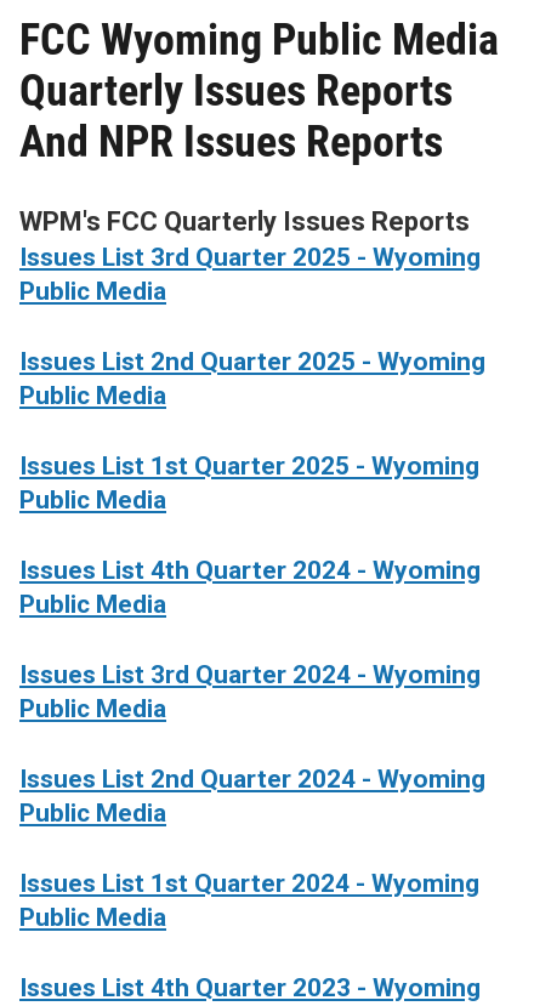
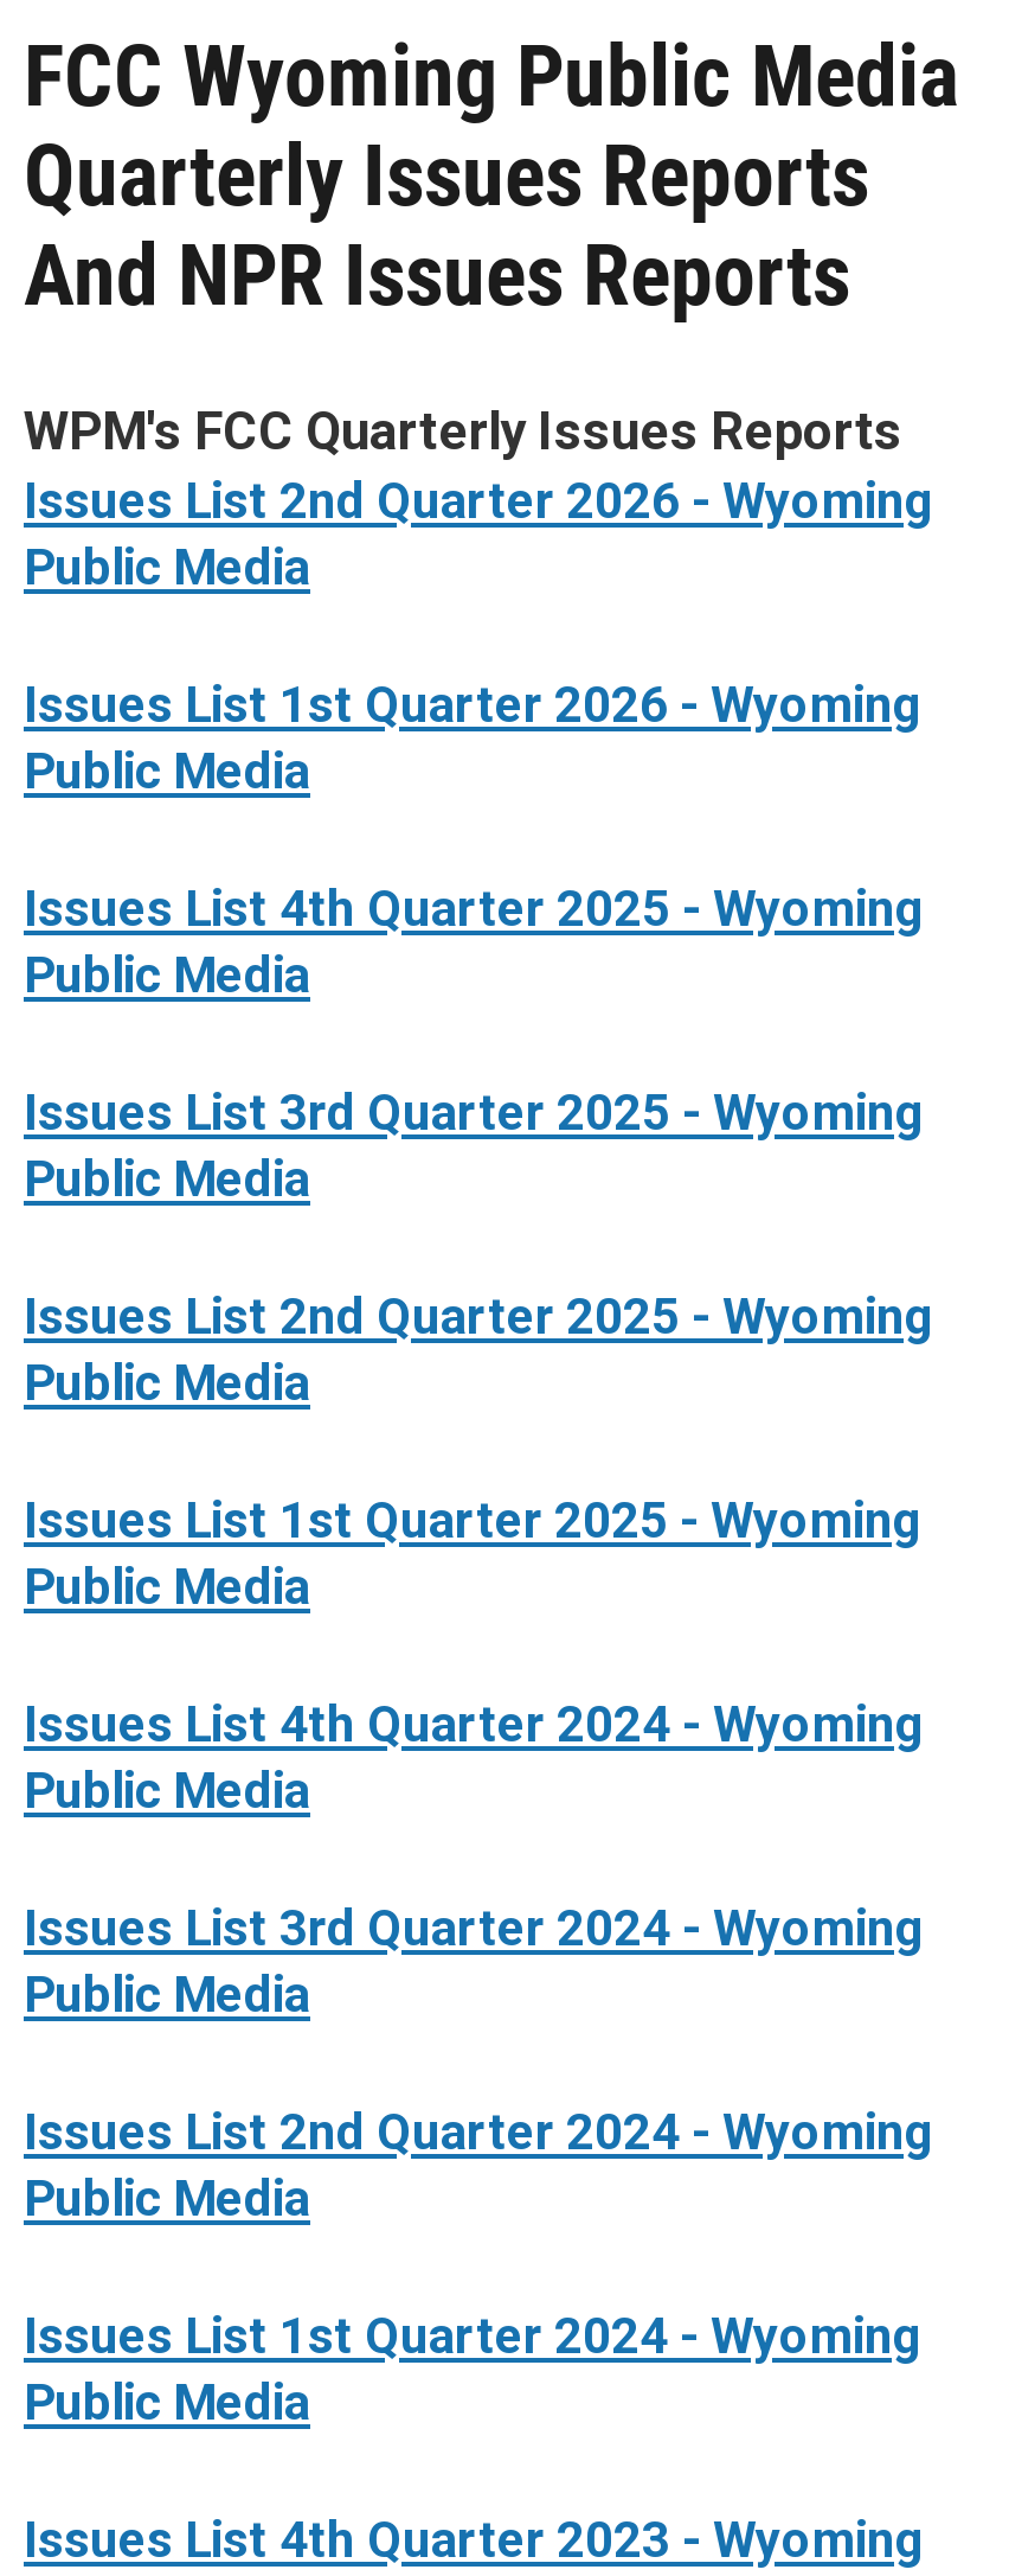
+ Issues List 2nd Quarter 2026 - Wyoming
+ Public Media
+ Issues List 1st Quarter 2026 - Wyoming
+ Public Media
+ Issues List 4th Quarter 2025 - Wyoming
+ Public Media
